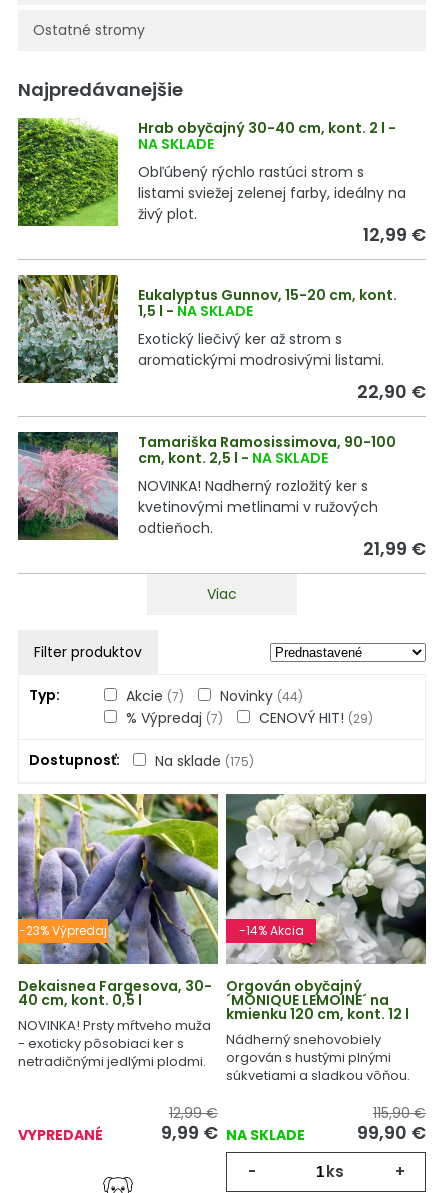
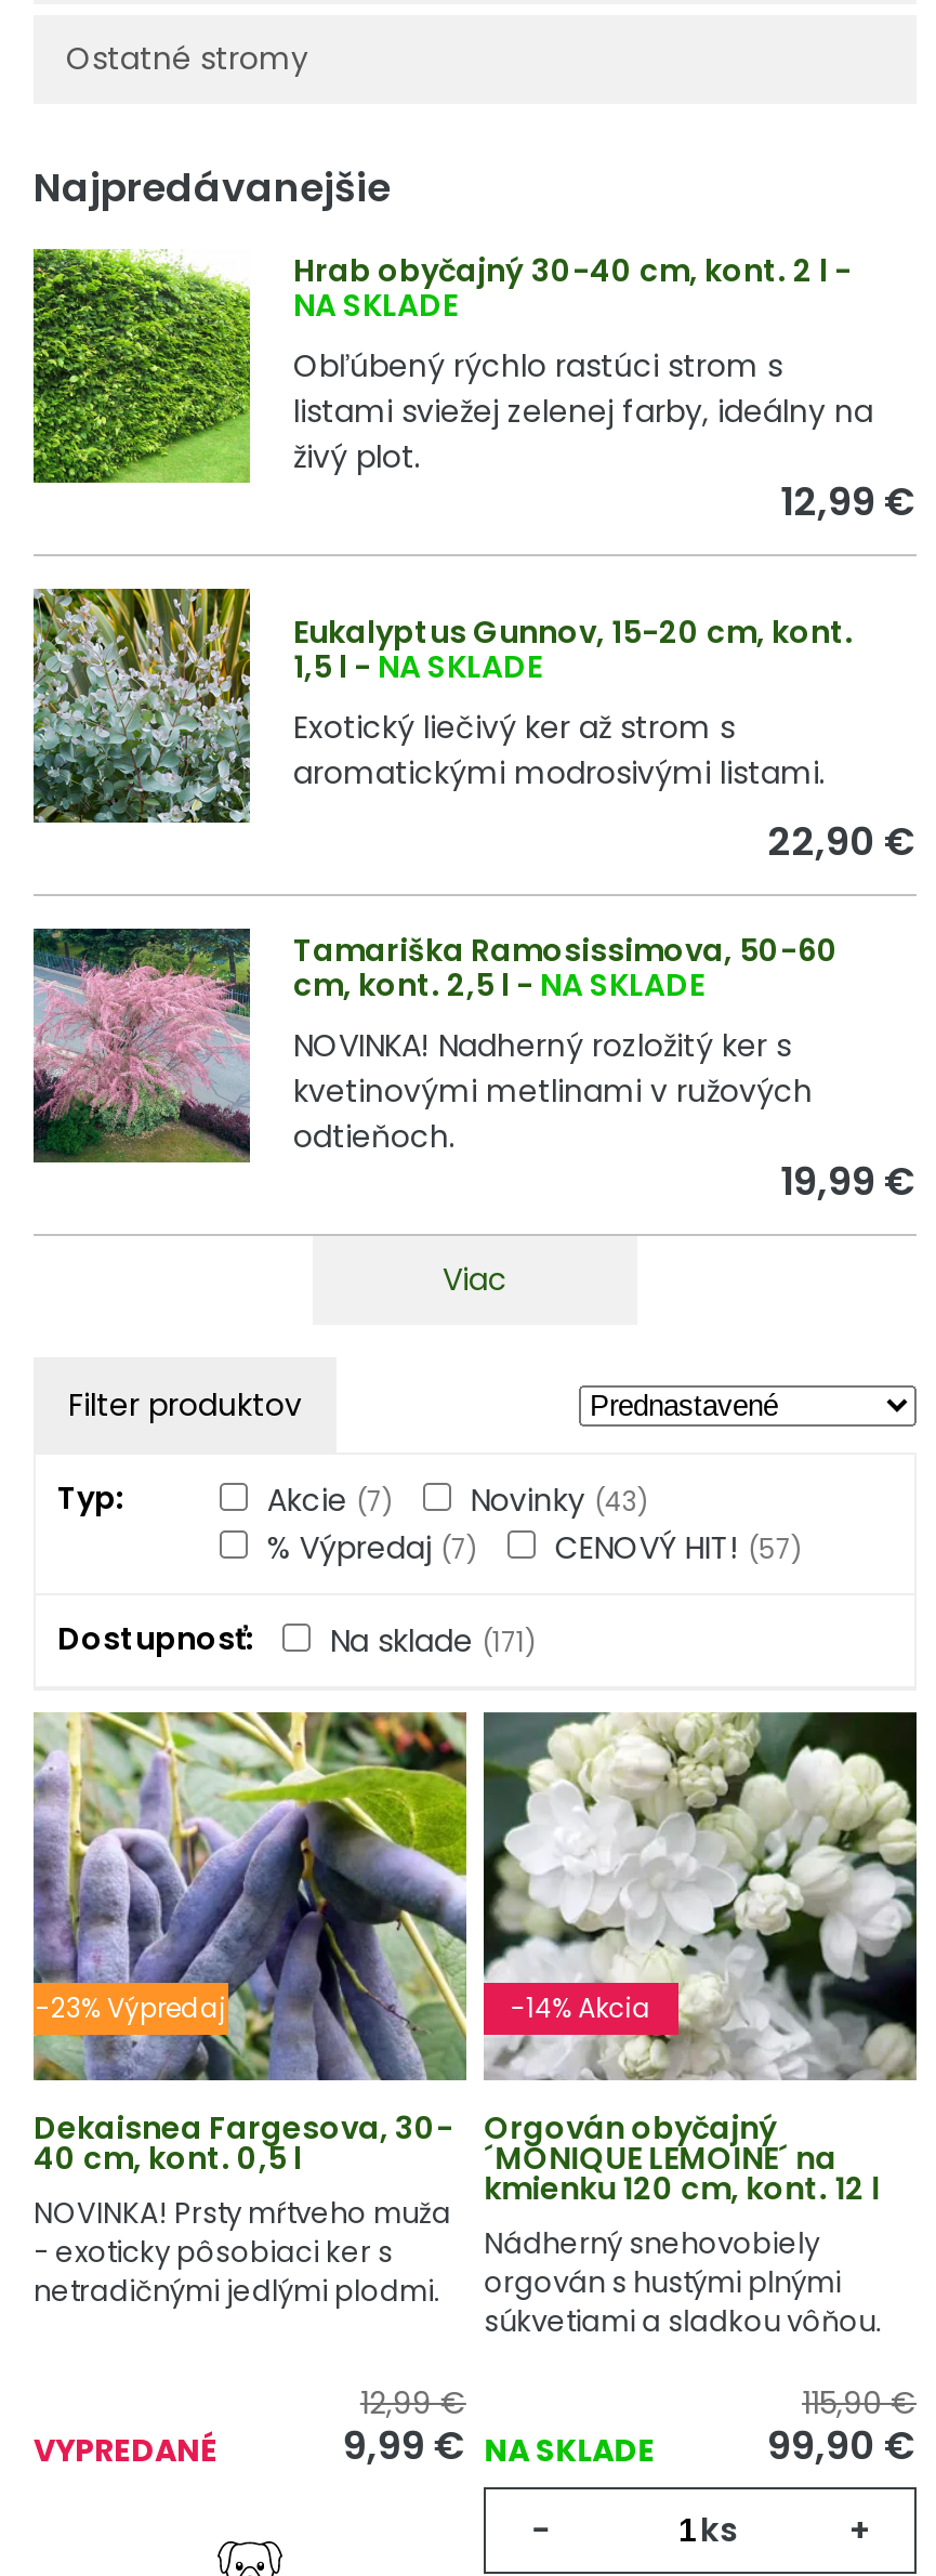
- Tamariška Ramosissimova, 90-100
+ Tamariška Ramosissimova, 50-60

- 21,99 €
+ 19,99 €

- Akcie (7) Novinky (44)
+ Akcie (7) Novinky (43)

- % Výpredaj (7) CENOVÝ HIT! (29)
+ % Výpredaj (7) CENOVÝ HIT! (57)

- Dostupnosť Na sklade (175)
+ Dostupnosť Na sklade (171)
